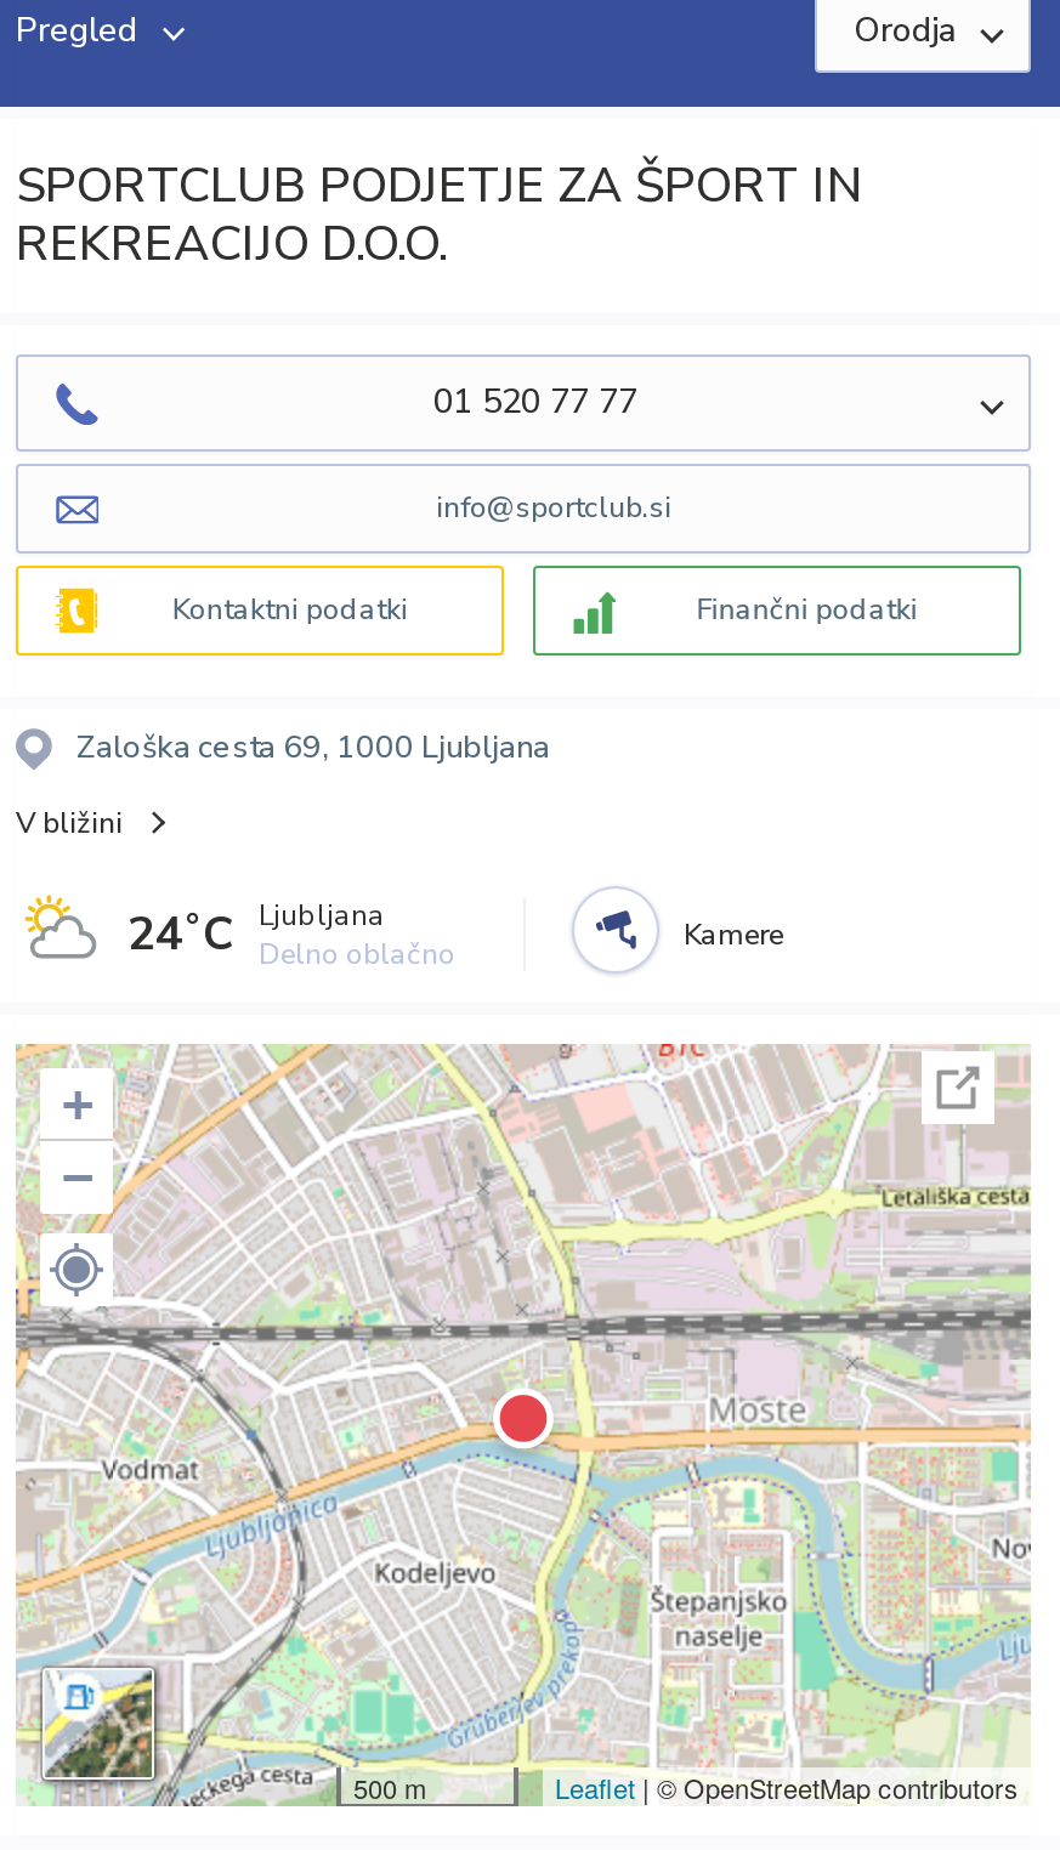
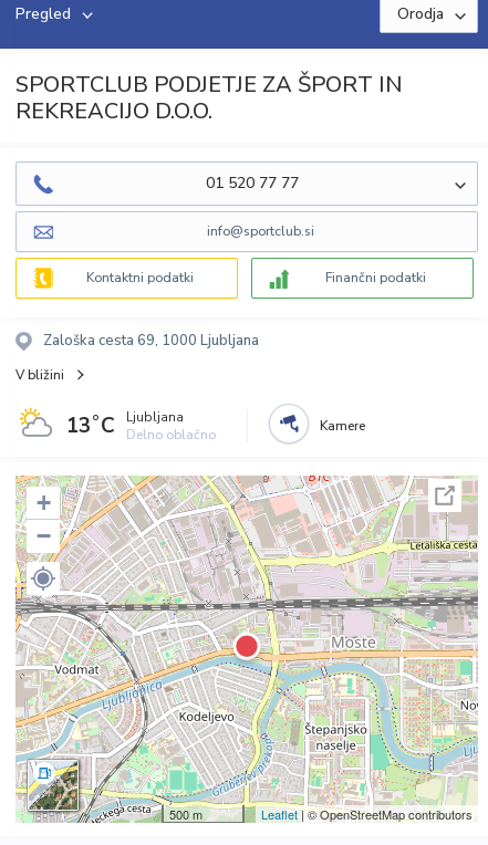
- 24˚C Ljubljana Delno oblačno
+ 13˚C Ljubljana Delno oblačno
